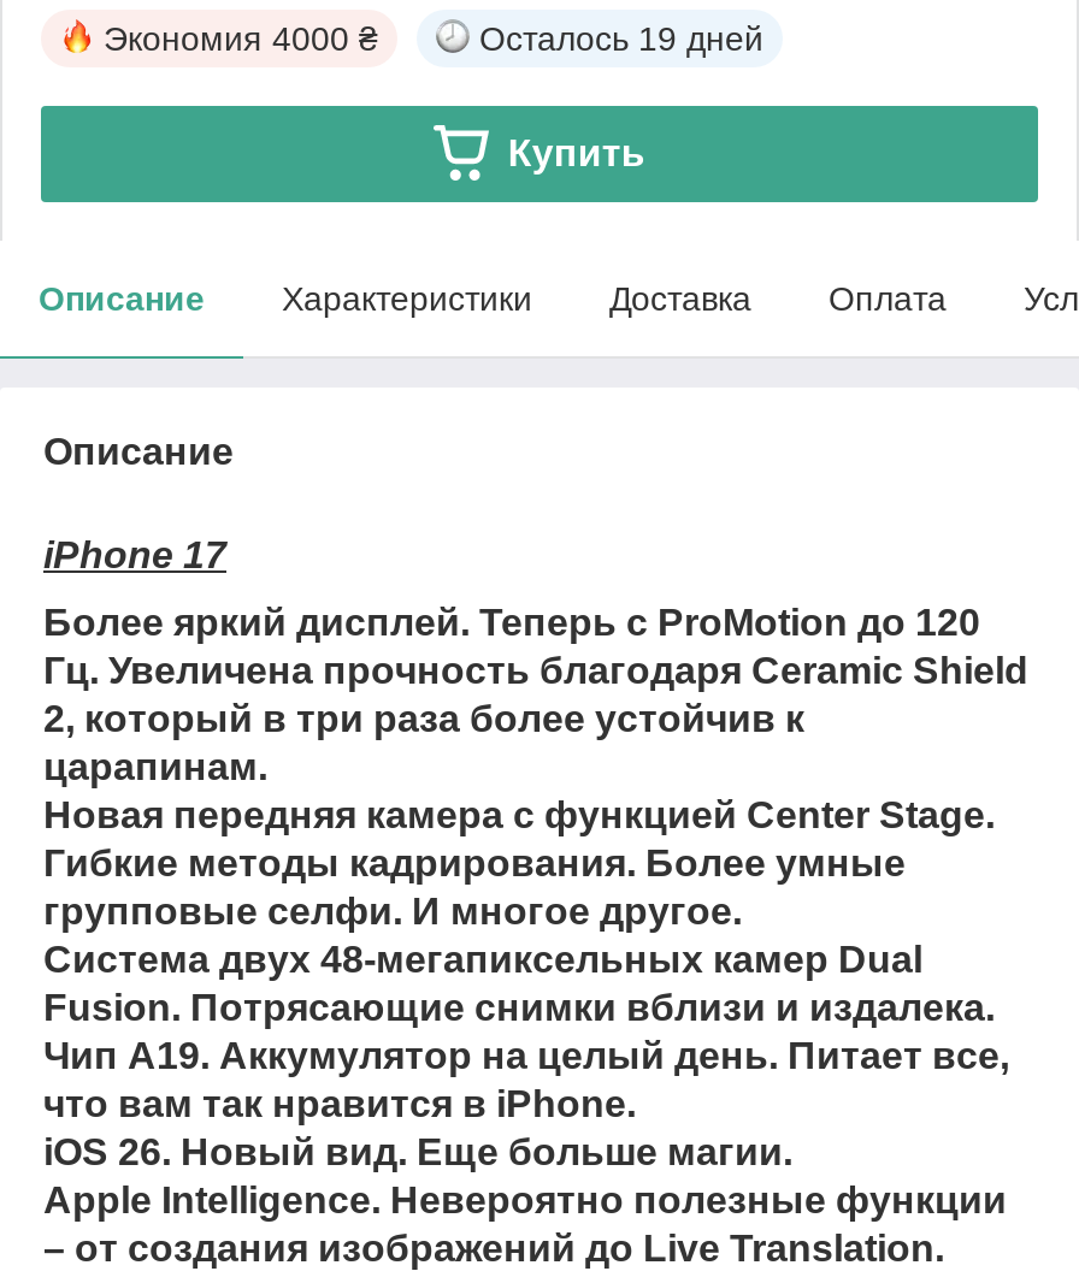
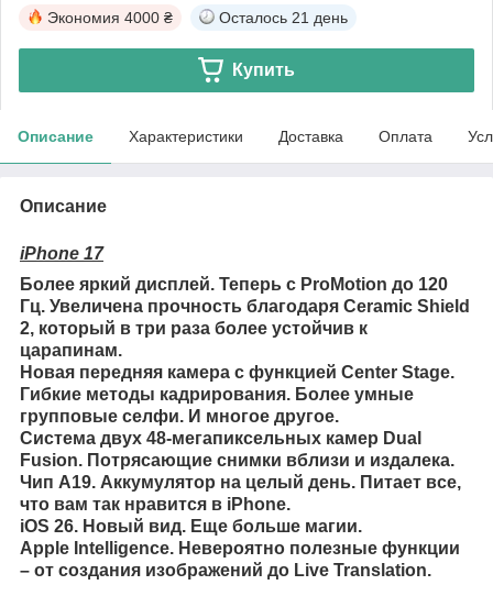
- Осталось 19 дней
+ Осталось 21 день
